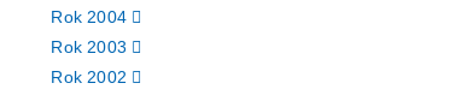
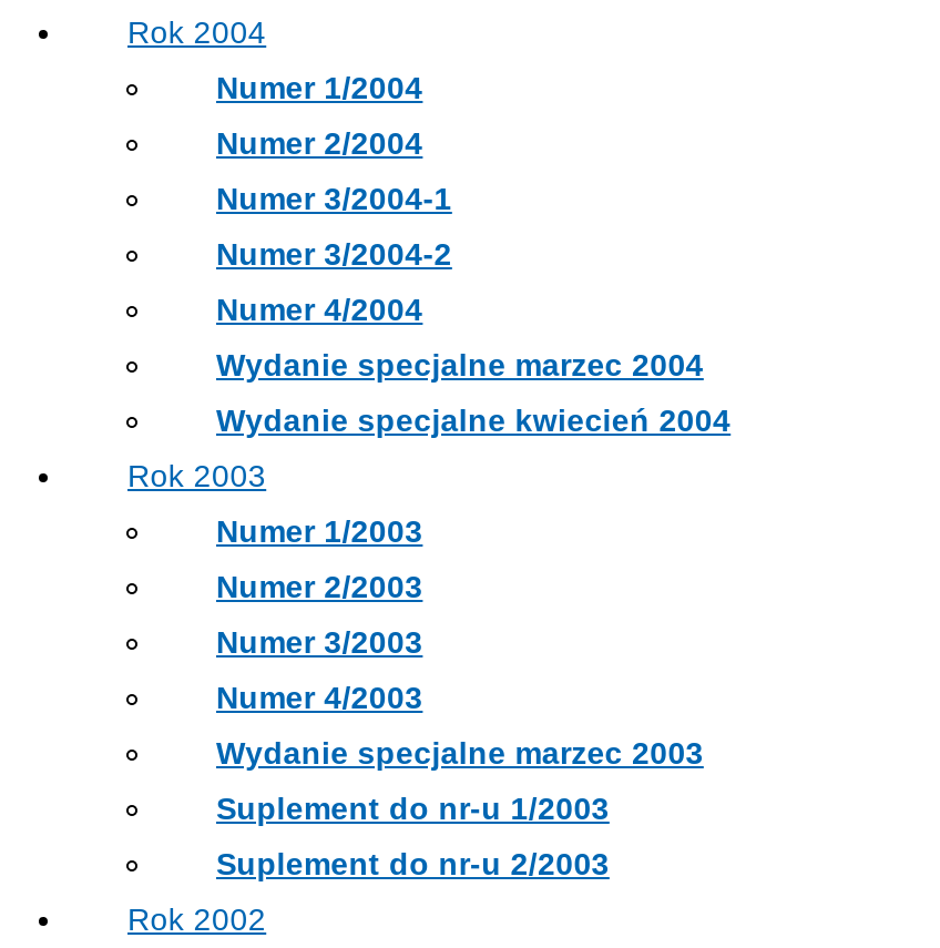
+ Numer 1/2004
+ Numer 2/2004
+ Numer 3/2004-1
+ Numer 3/2004-2
+ Numer 4/2004
+ Wydanie specjalne marzec 2004
+ Wydanie specjalne kwiecień 2004

+ Numer 1/2003
+ Numer 2/2003
+ Numer 3/2003
+ Numer 4/2003
+ Wydanie specjalne marzec 2003
+ Suplement do nr-u 1/2003
+ Suplement do nr-u 2/2003
